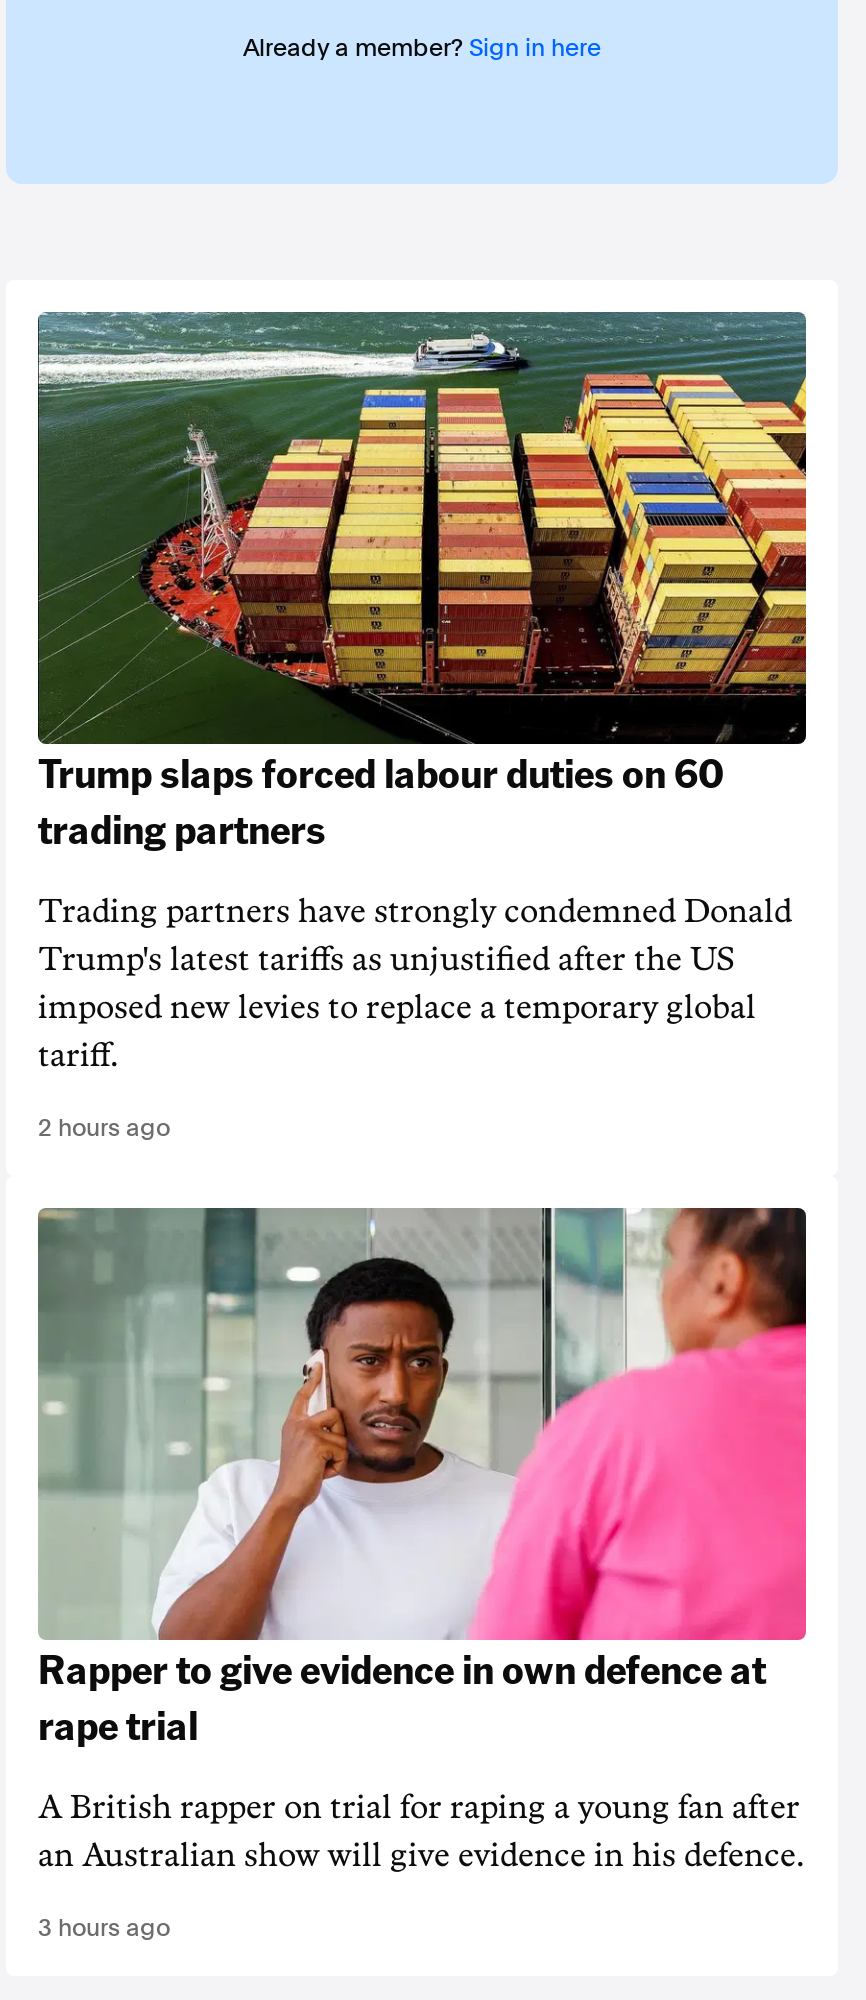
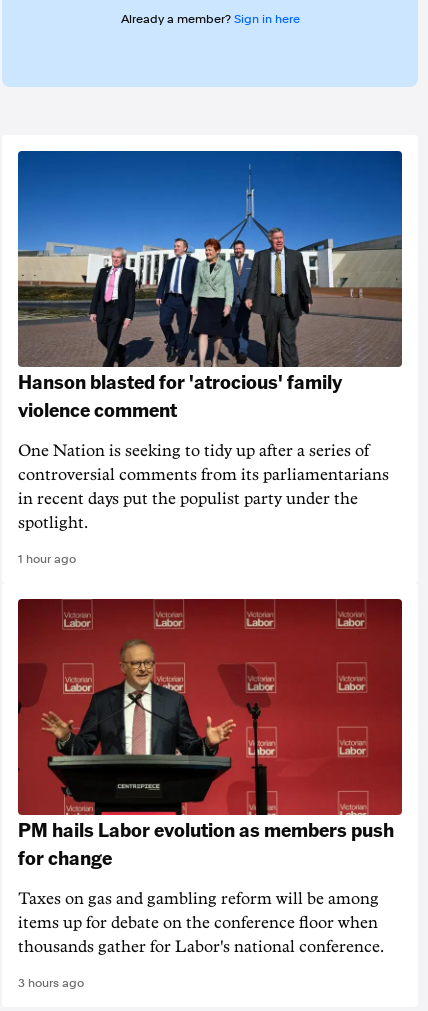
- [image]
- Trump slaps forced labour duties on 60
- trading partners
- Trading partners have strongly condemned Donald
- Trump's latest tariffs as unjustified after the US
- imposed new levies to replace a temporary global
- tariff.
- 2 hours ago
+ [image]
+ Hanson blasted for 'atrocious' family
+ violence comment
+ One Nation is seeking to tidy up after a series of
+ controversial comments from its parliamentarians
+ in recent days put the populist party under the
+ spotlight.
+ 1 hour ago

- [image]
- Rapper to give evidence in own defence at
- rape trial
- A British rapper on trial for raping a young fan after
- an Australian show will give evidence in his defence.
+ [image]
+ PM hails Labor evolution as members push
+ for change
+ Taxes on gas and gambling reform will be among
+ items up for debate on the conference floor when
+ thousands gather for Labor's national conference.
